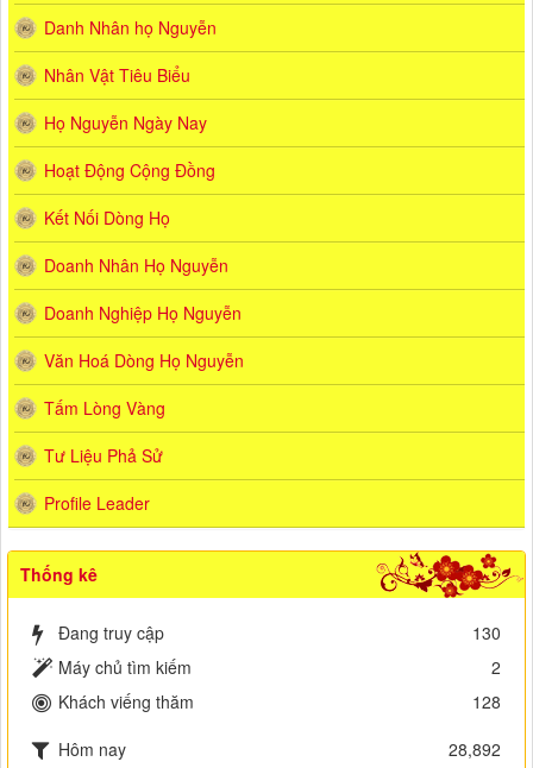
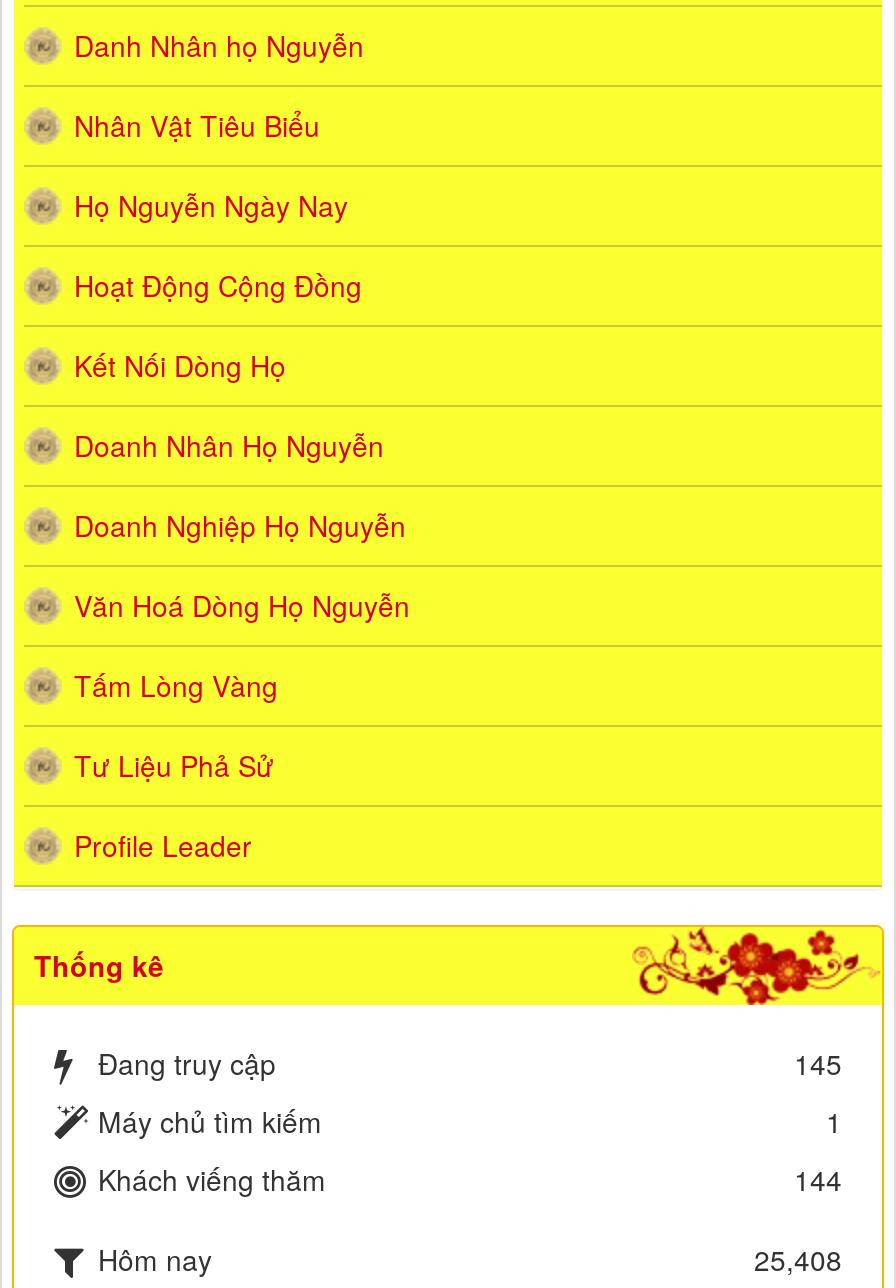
- 130
+ 145

- 2
+ 1

- 128
+ 144

- 28,892
+ 25,408
